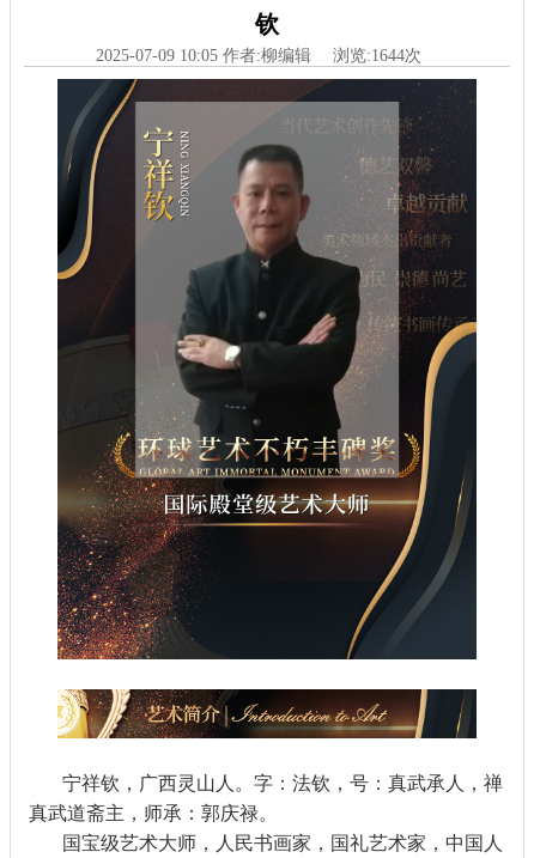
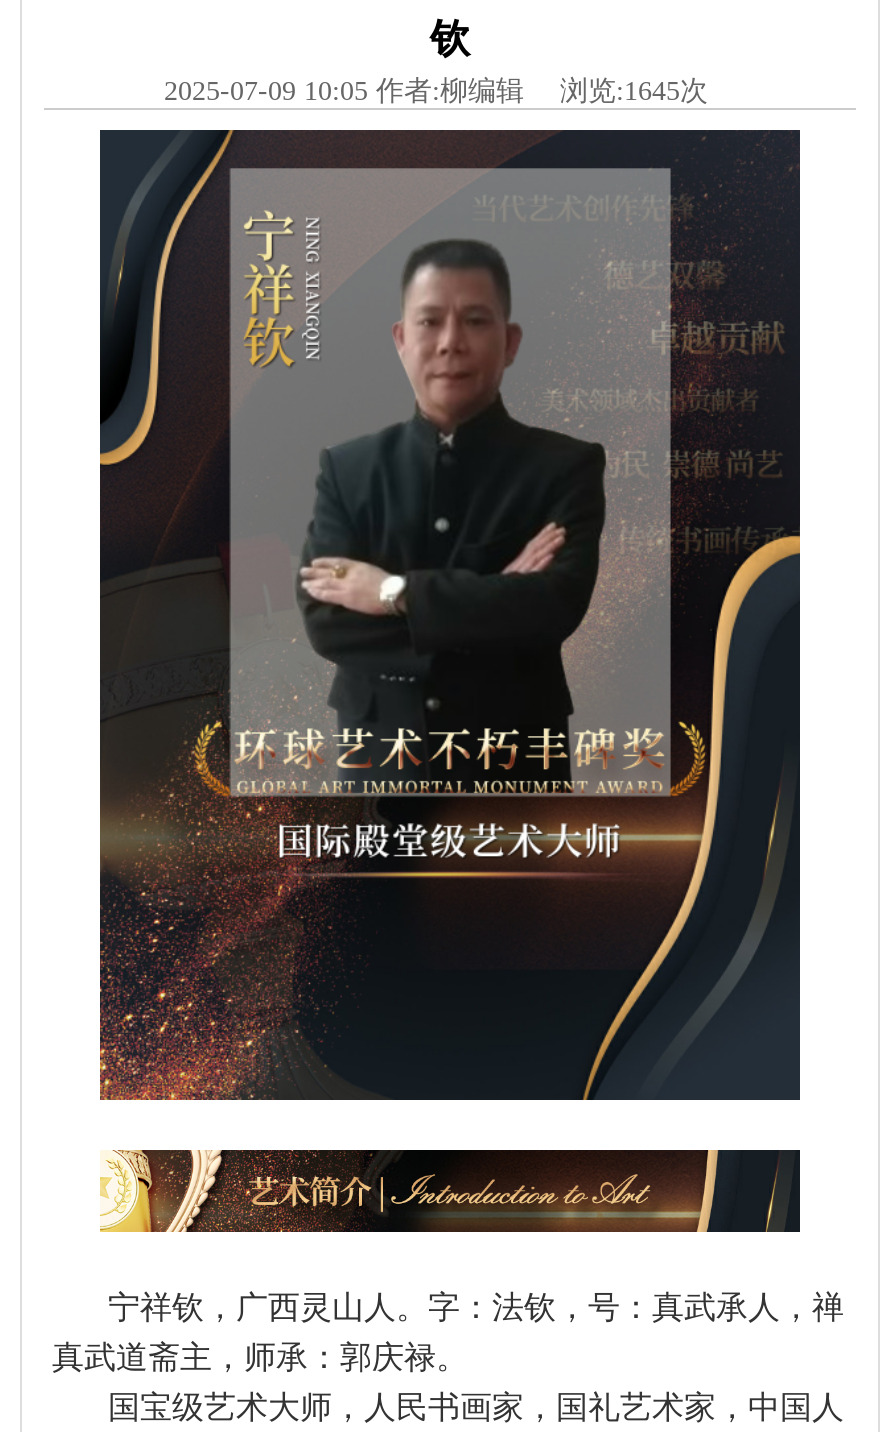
- 2025-07-09 10:05 作者:柳编辑 浏览:1644次
+ 2025-07-09 10:05 作者:柳编辑 浏览:1645次
